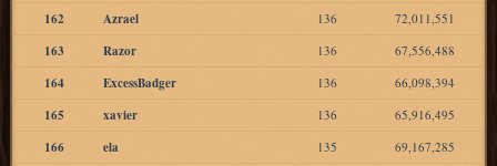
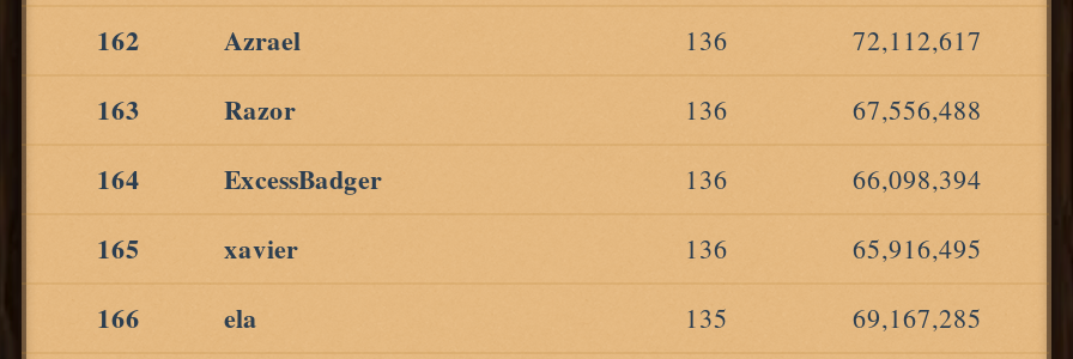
- 72,011,551
+ 72,112,617
